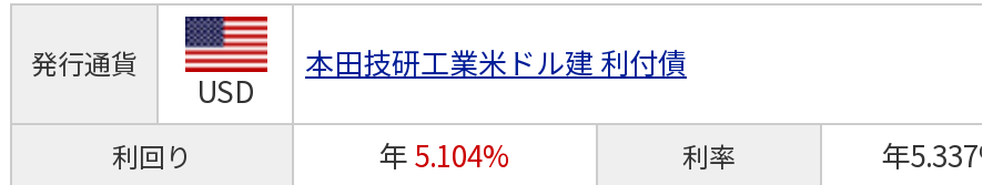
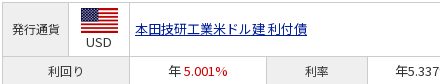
- 年5.104%
+ 年5.001%
